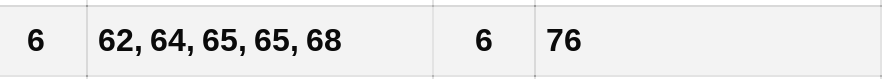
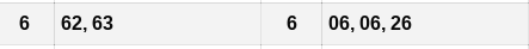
- 6 62, 64, 65, 65, 68
+ 6 62, 63

- 6 76
+ 6 06, 06, 26
